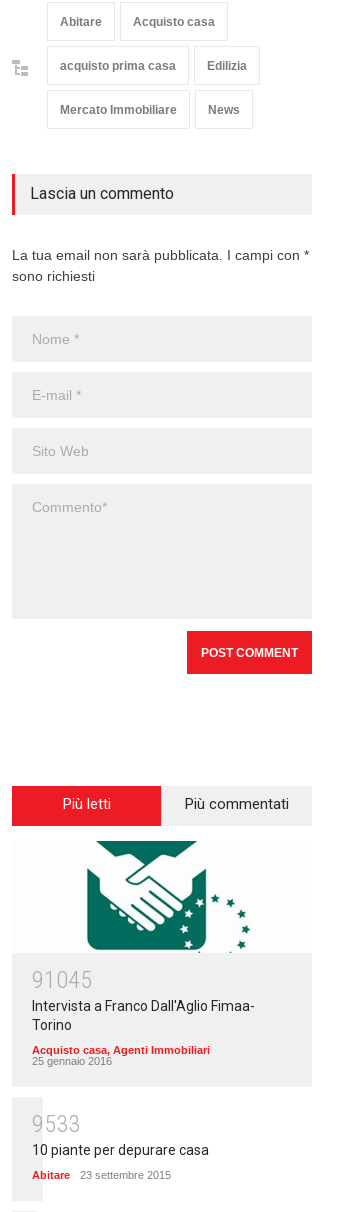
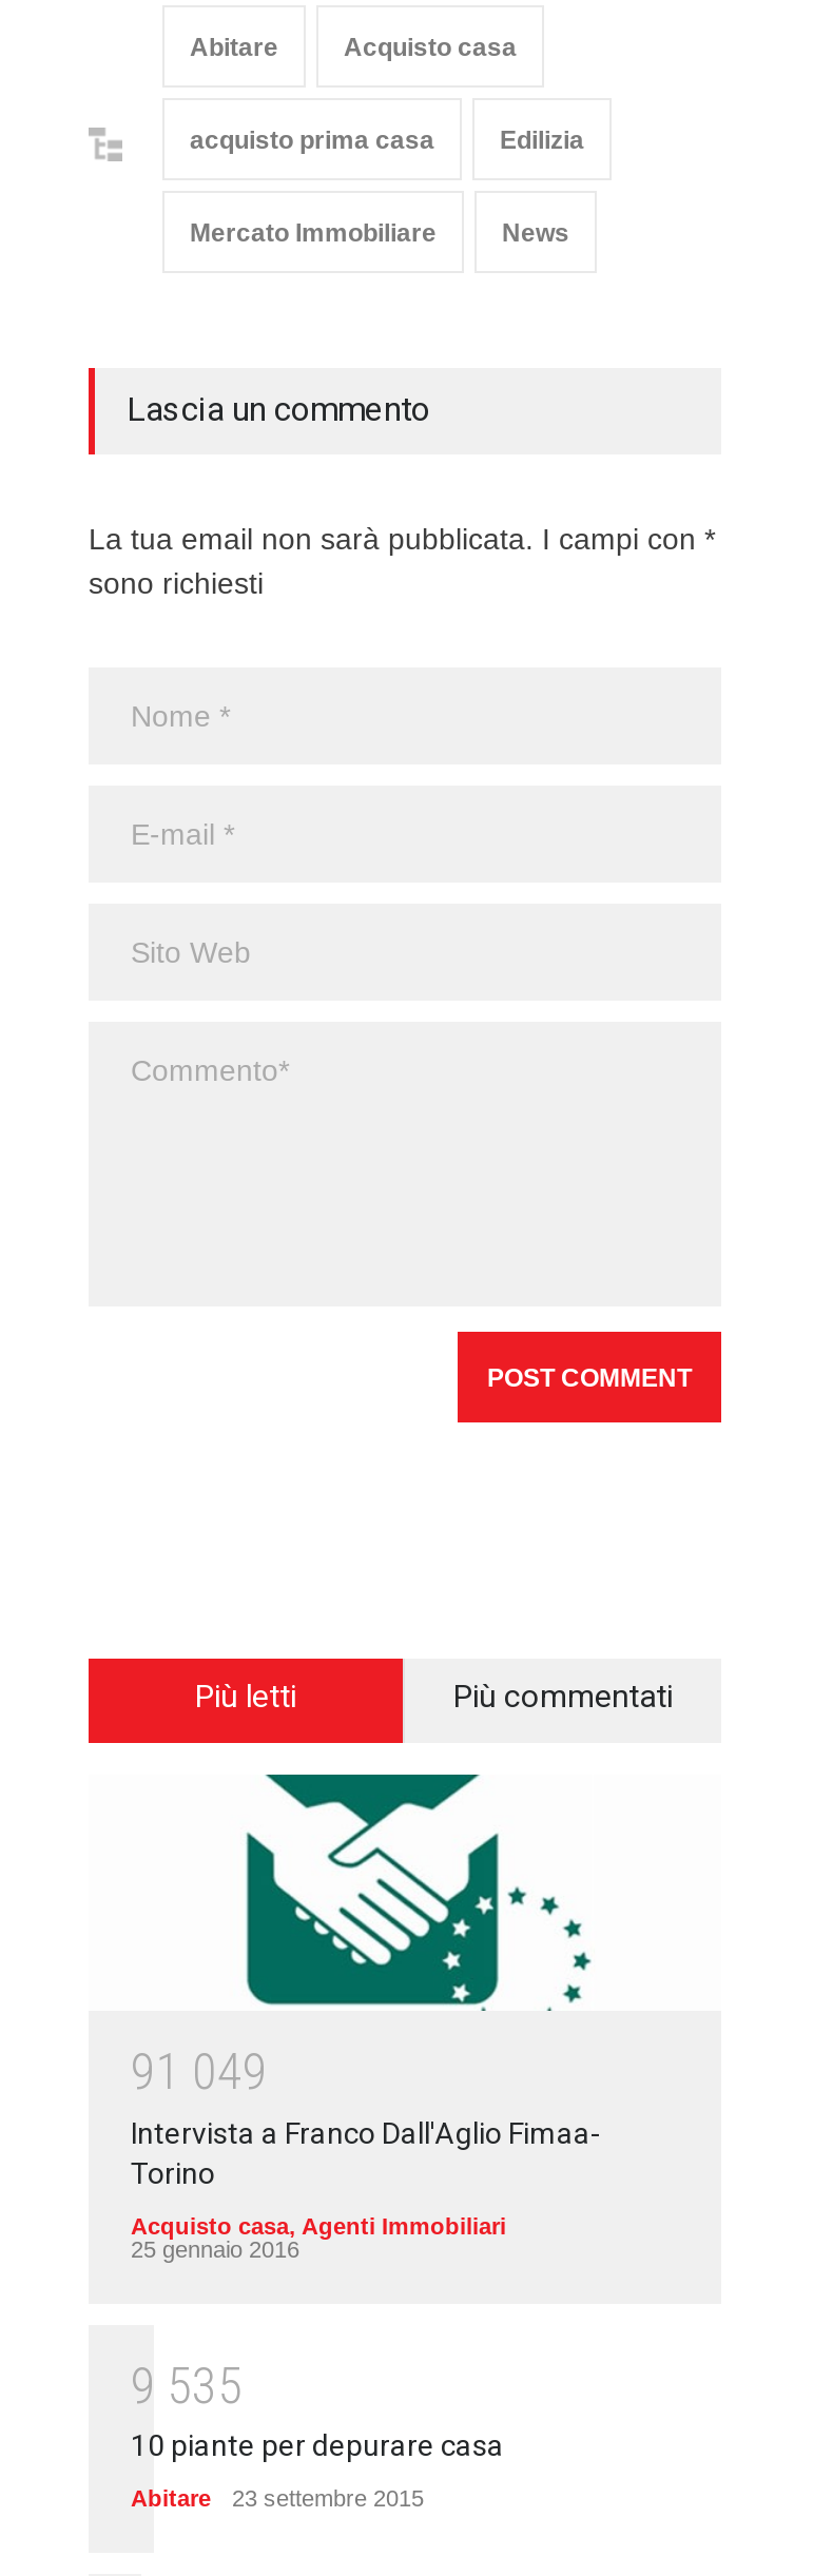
- 91045
+ 91 049

- 9533
+ 9 535
